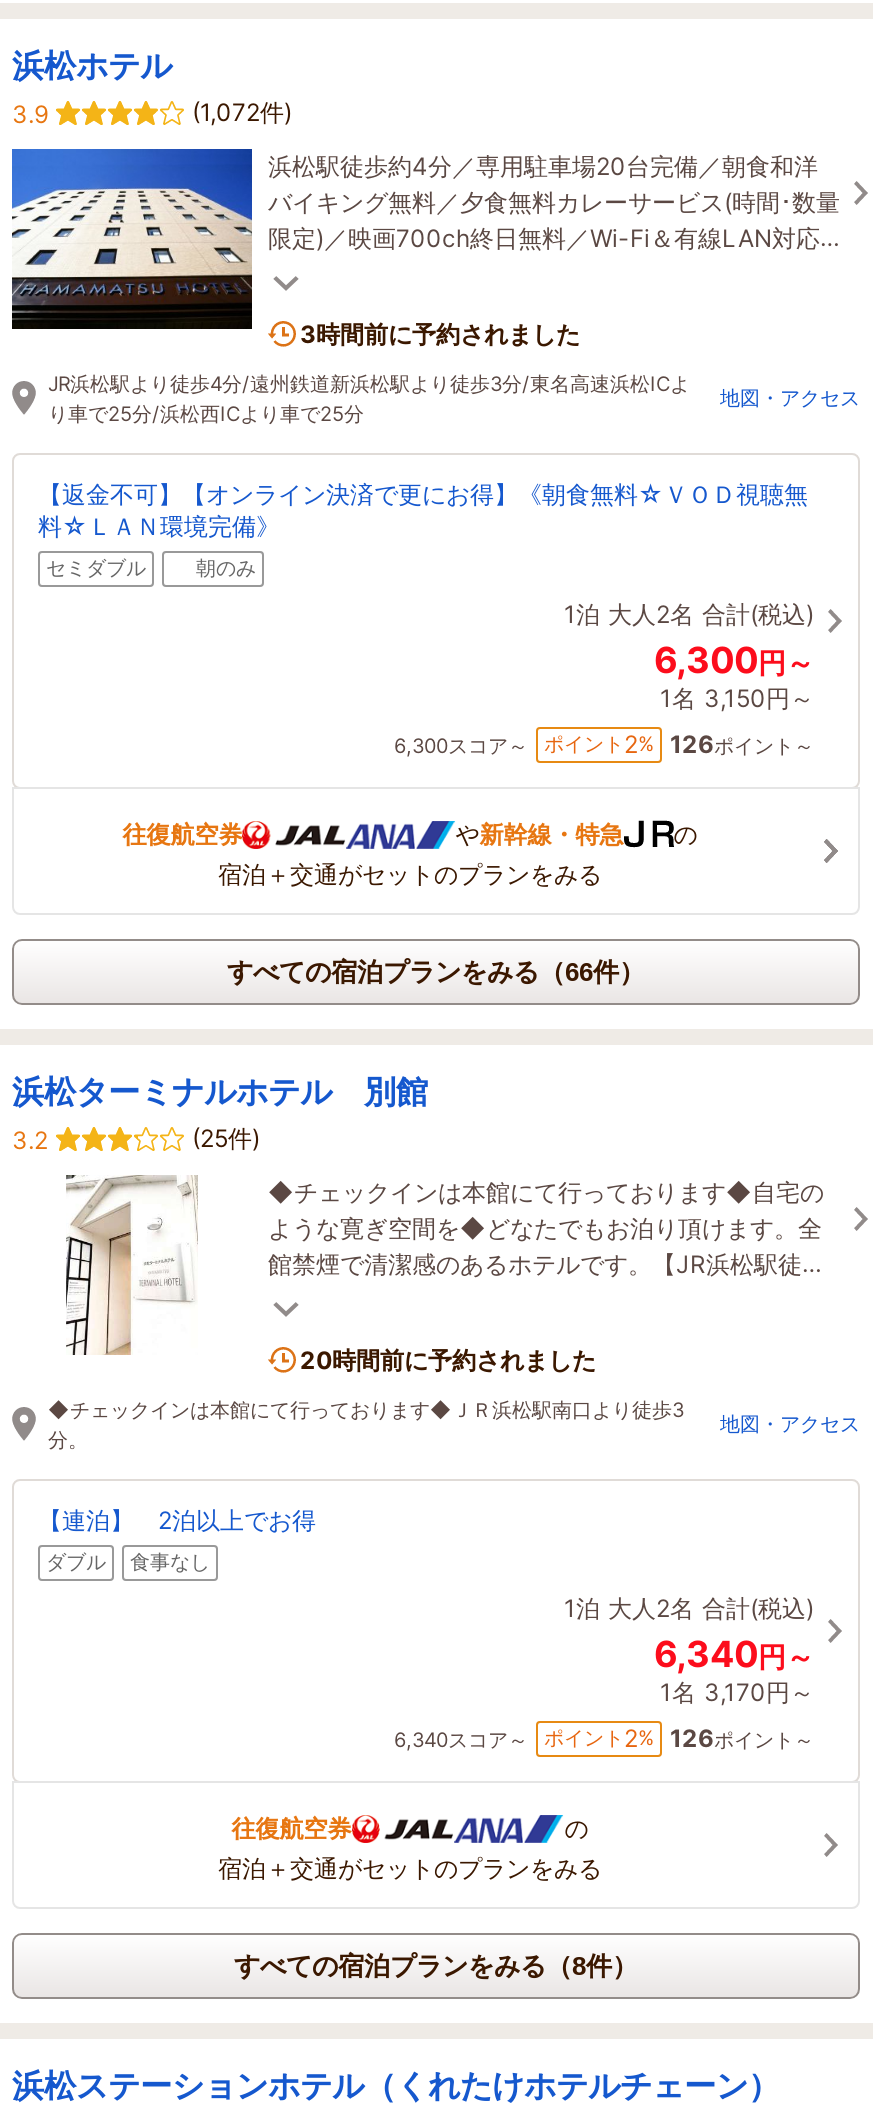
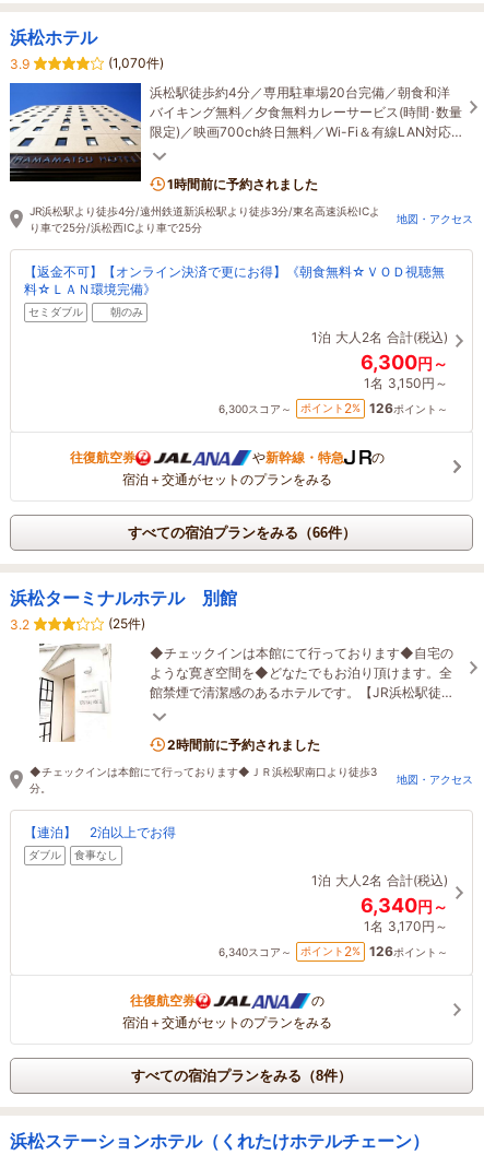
- (1,072件)
+ (1,070件)

- 3時間前に予約されました
+ 1時間前に予約されました

- 20時間前に予約されました
+ 2時間前に予約されました
